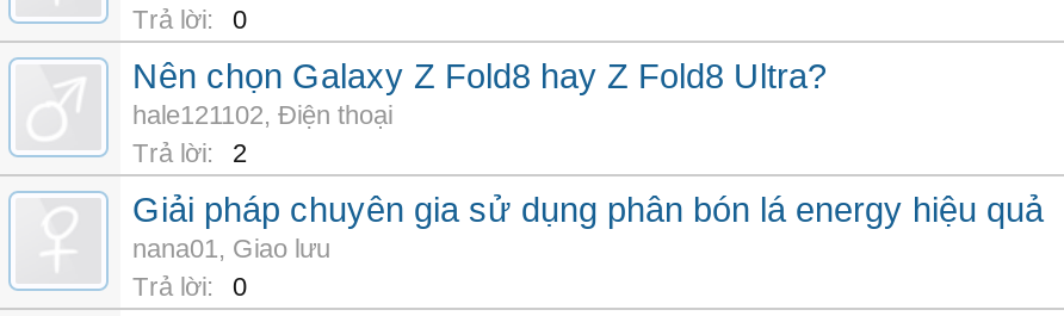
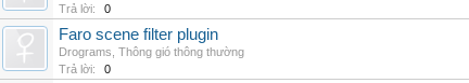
- Nên chọn Galaxy Z Fold8 hay Z Fold8 Ultra?
- hale121102, Điện thoại
- Trả lời:
- 2
- Giải pháp chuyên gia sử dụng phân bón lá energy hiệu quả
- nana01, Giao lưu
+ Faro scene filter plugin
+ Drograms, Thông gió thông thường
